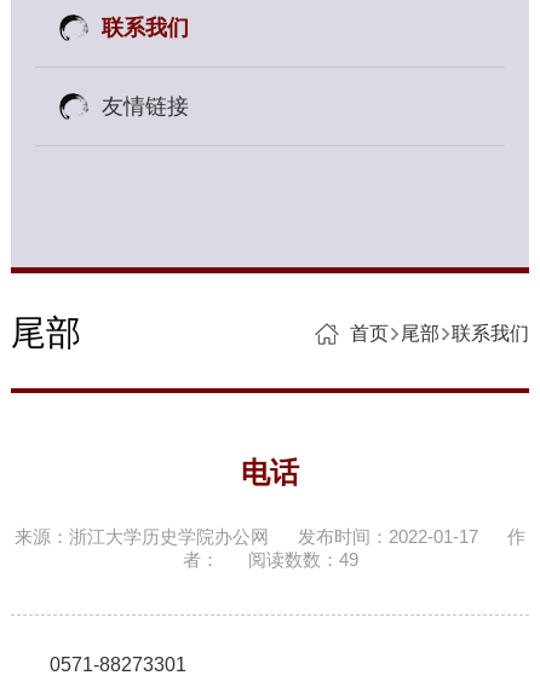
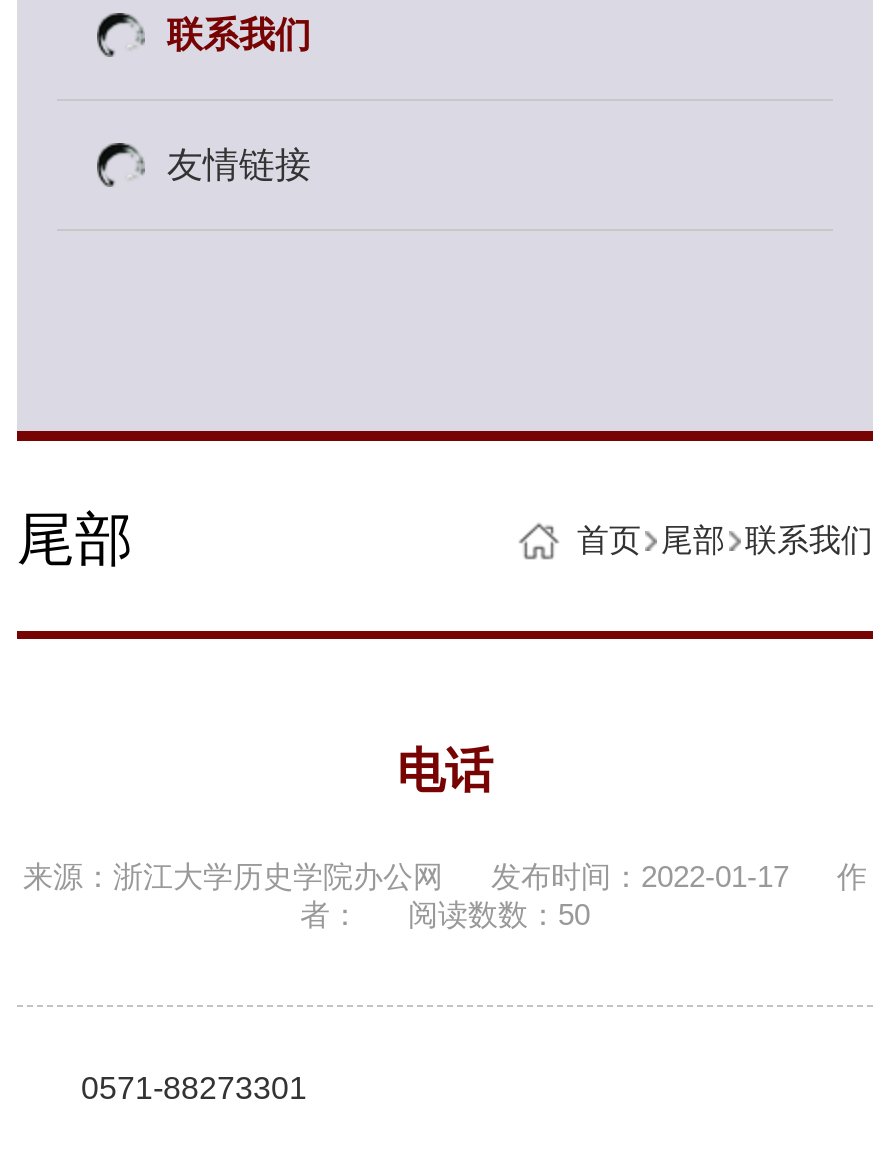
- 者： 阅读数数：49
+ 者： 阅读数数：50
